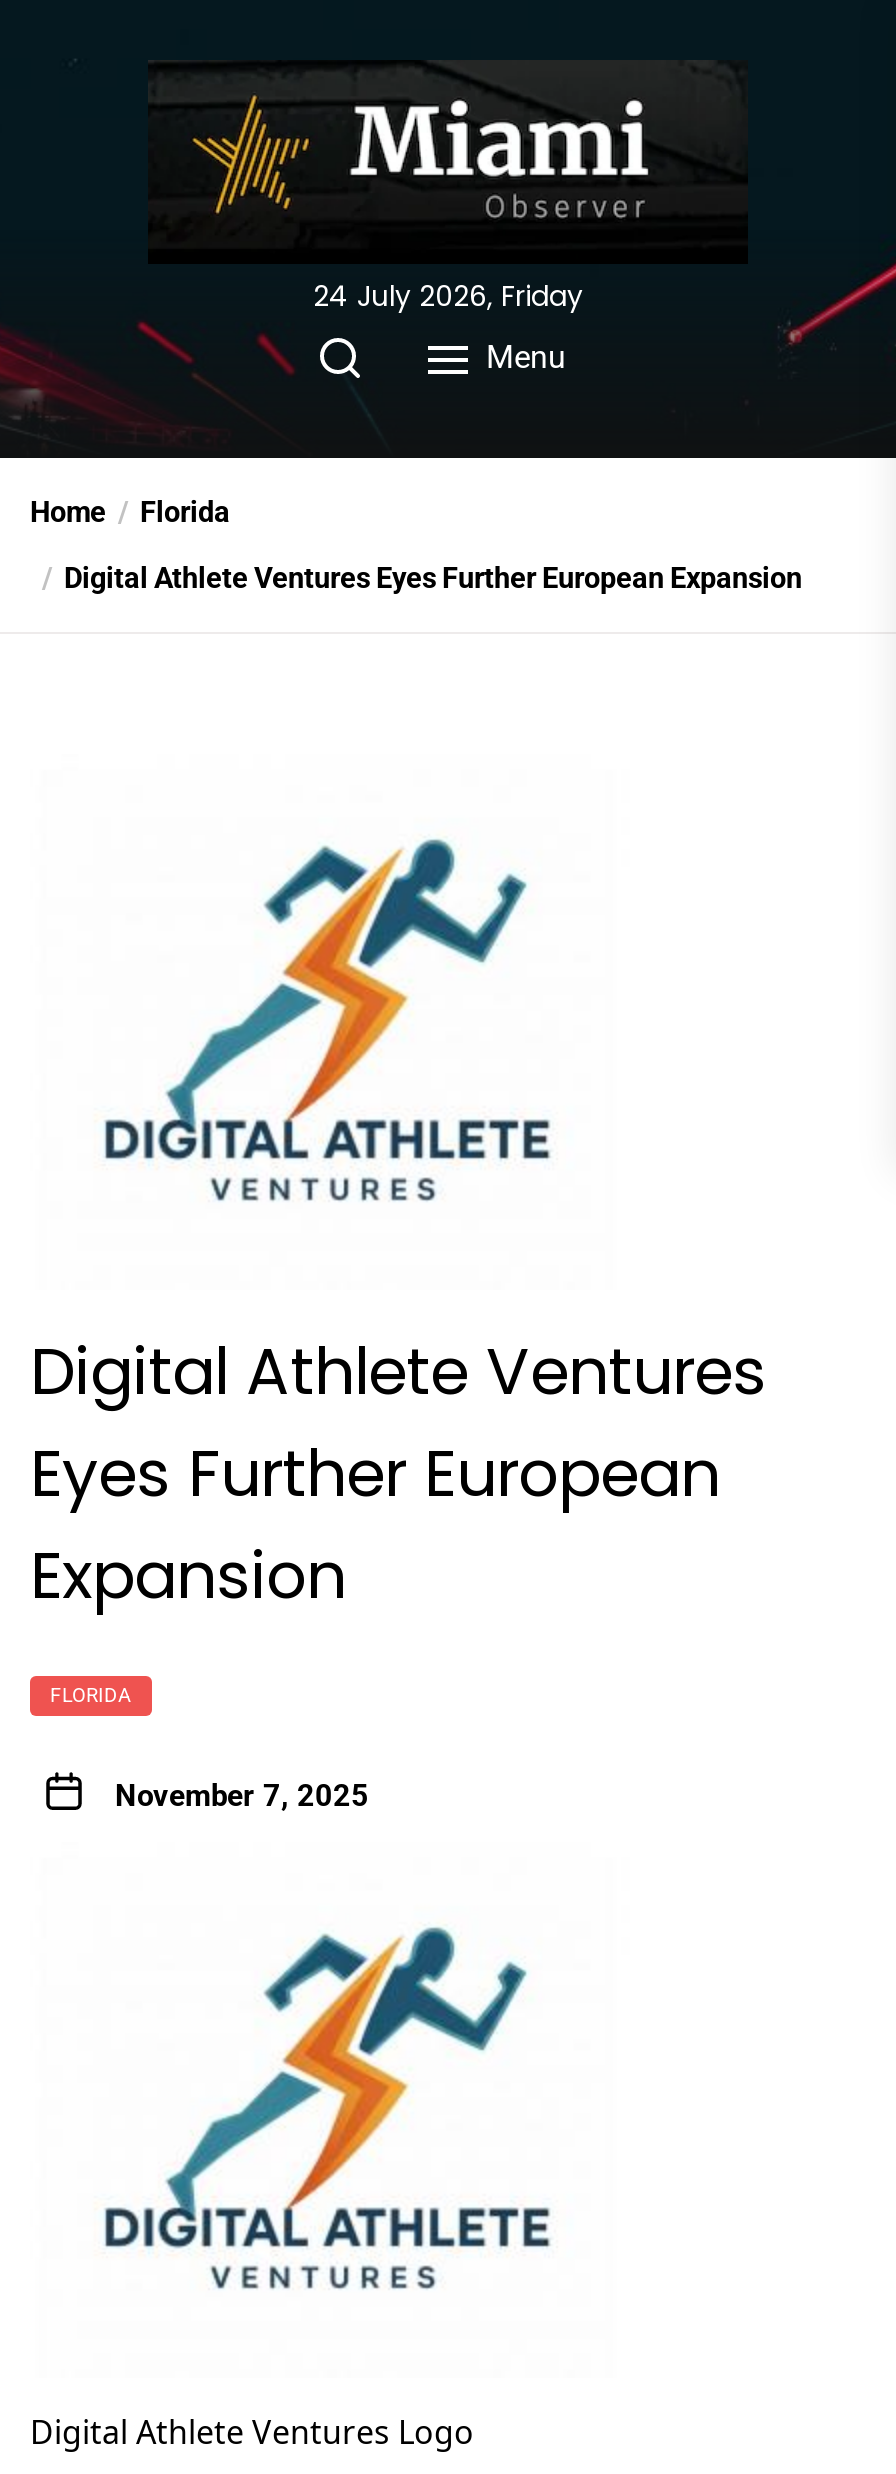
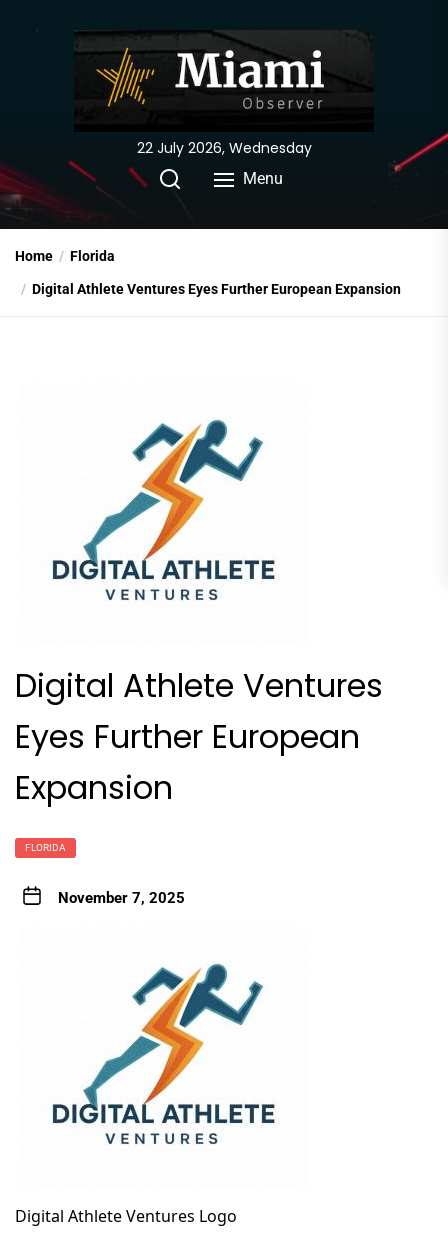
- 24 July 2026, Friday
+ 22 July 2026, Wednesday
